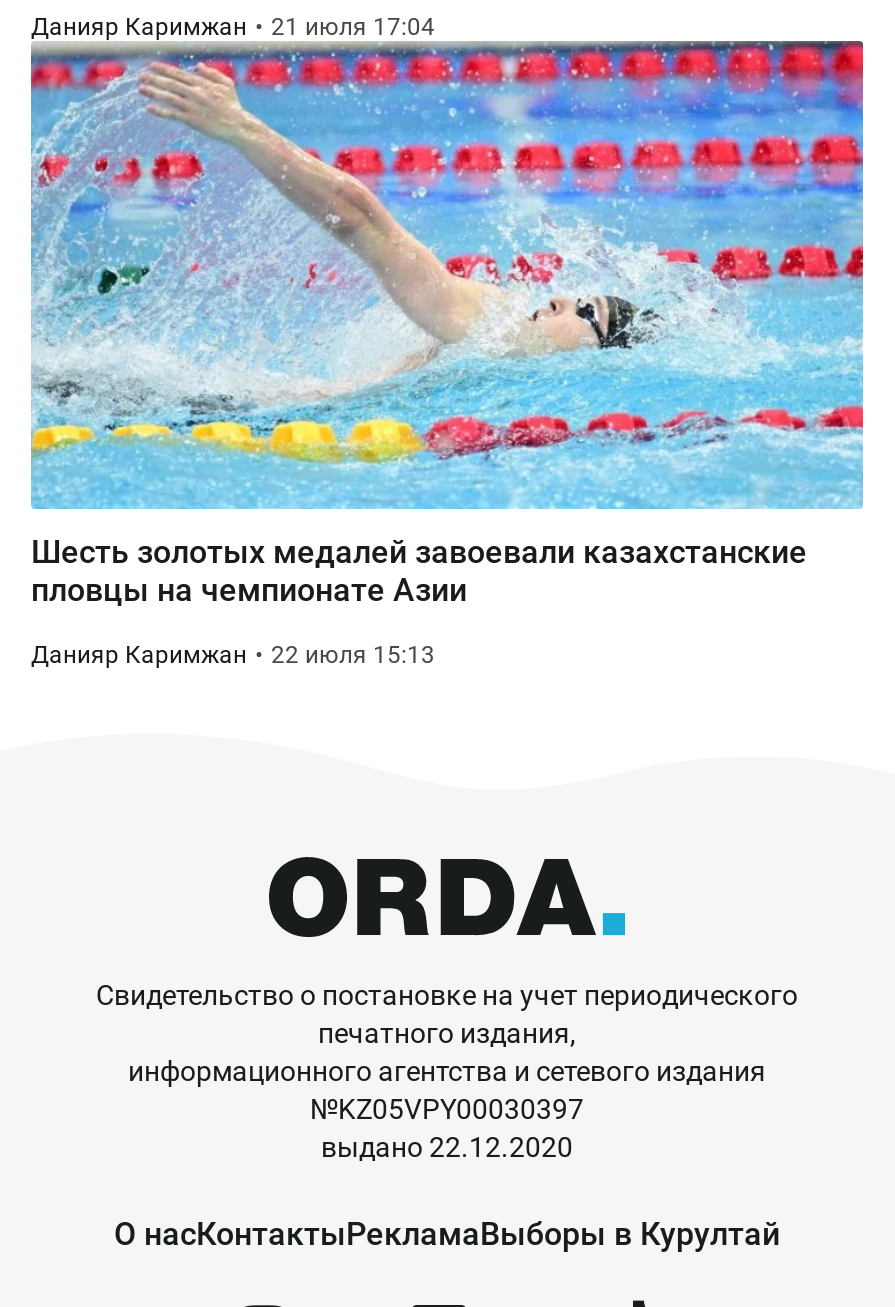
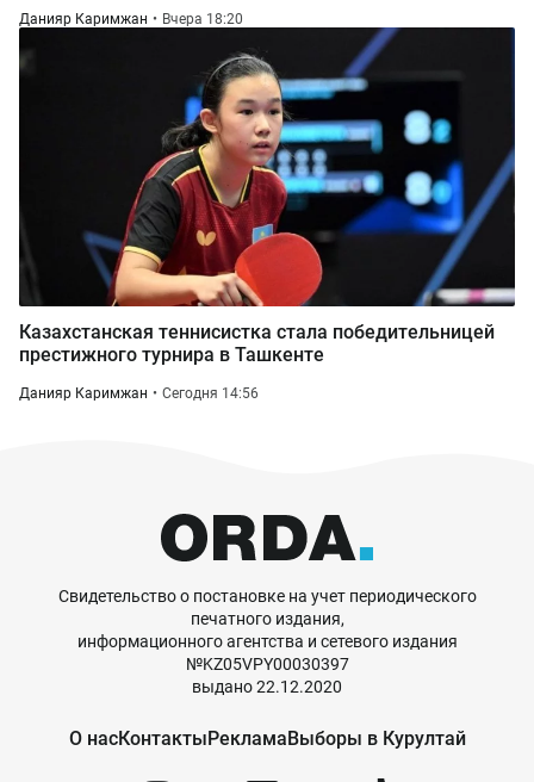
- [image]
- Данияр Каримжан 21 июля 17:04
+ [image]
+ Данияр Каримжан Вчера 18:20

- Шесть золотых медалей завоевали казахстанские
- пловцы на чемпионате Азии
+ Казахстанская теннисистка стала победительницей
+ престижного турнира в Ташкенте

- Данияр Каримжан 22 июля 15:13
+ Данияр Каримжан Сегодня 14:56
